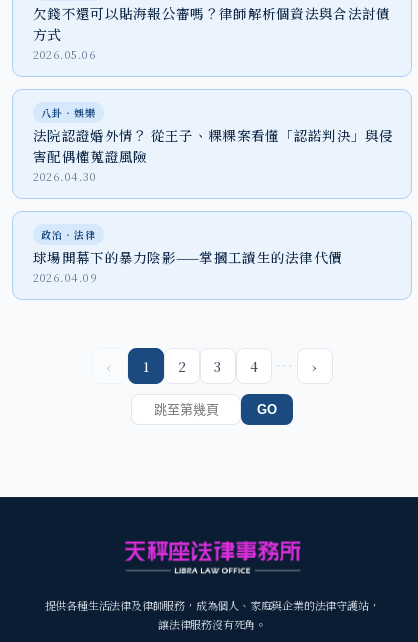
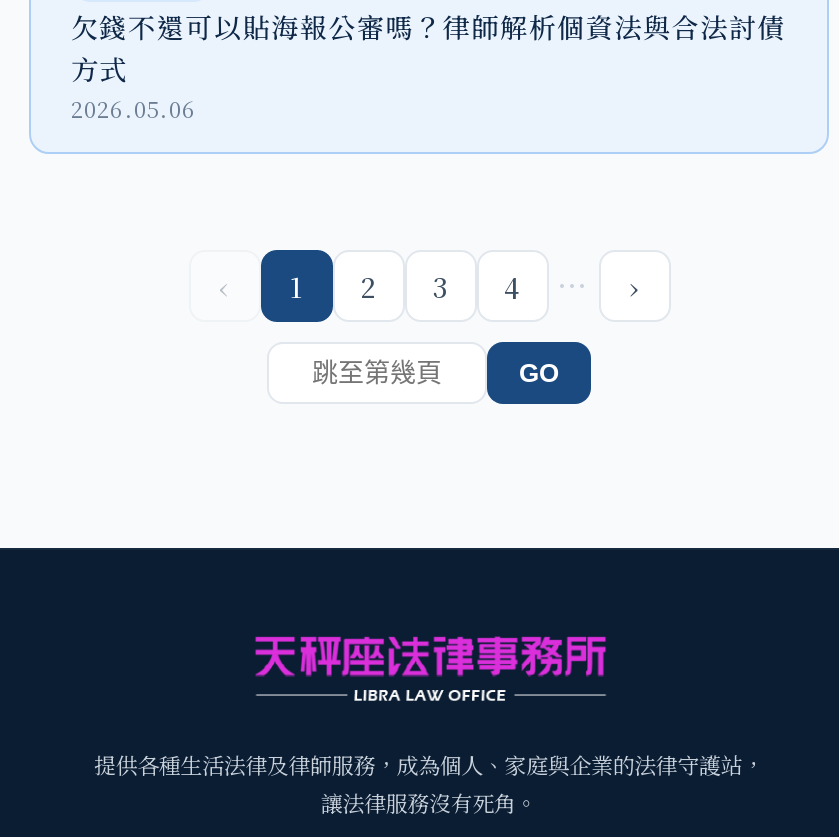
- 八卦‧娛樂
- 法院認證婚外情？ 從王子、粿粿案看懂「認諾判決」與侵
- 害配偶權蒐證風險
- 2026.04.30

- 政治‧法律
- 球場開幕下的暴力陰影——掌摑工讀生的法律代價
- 2026.04.09
